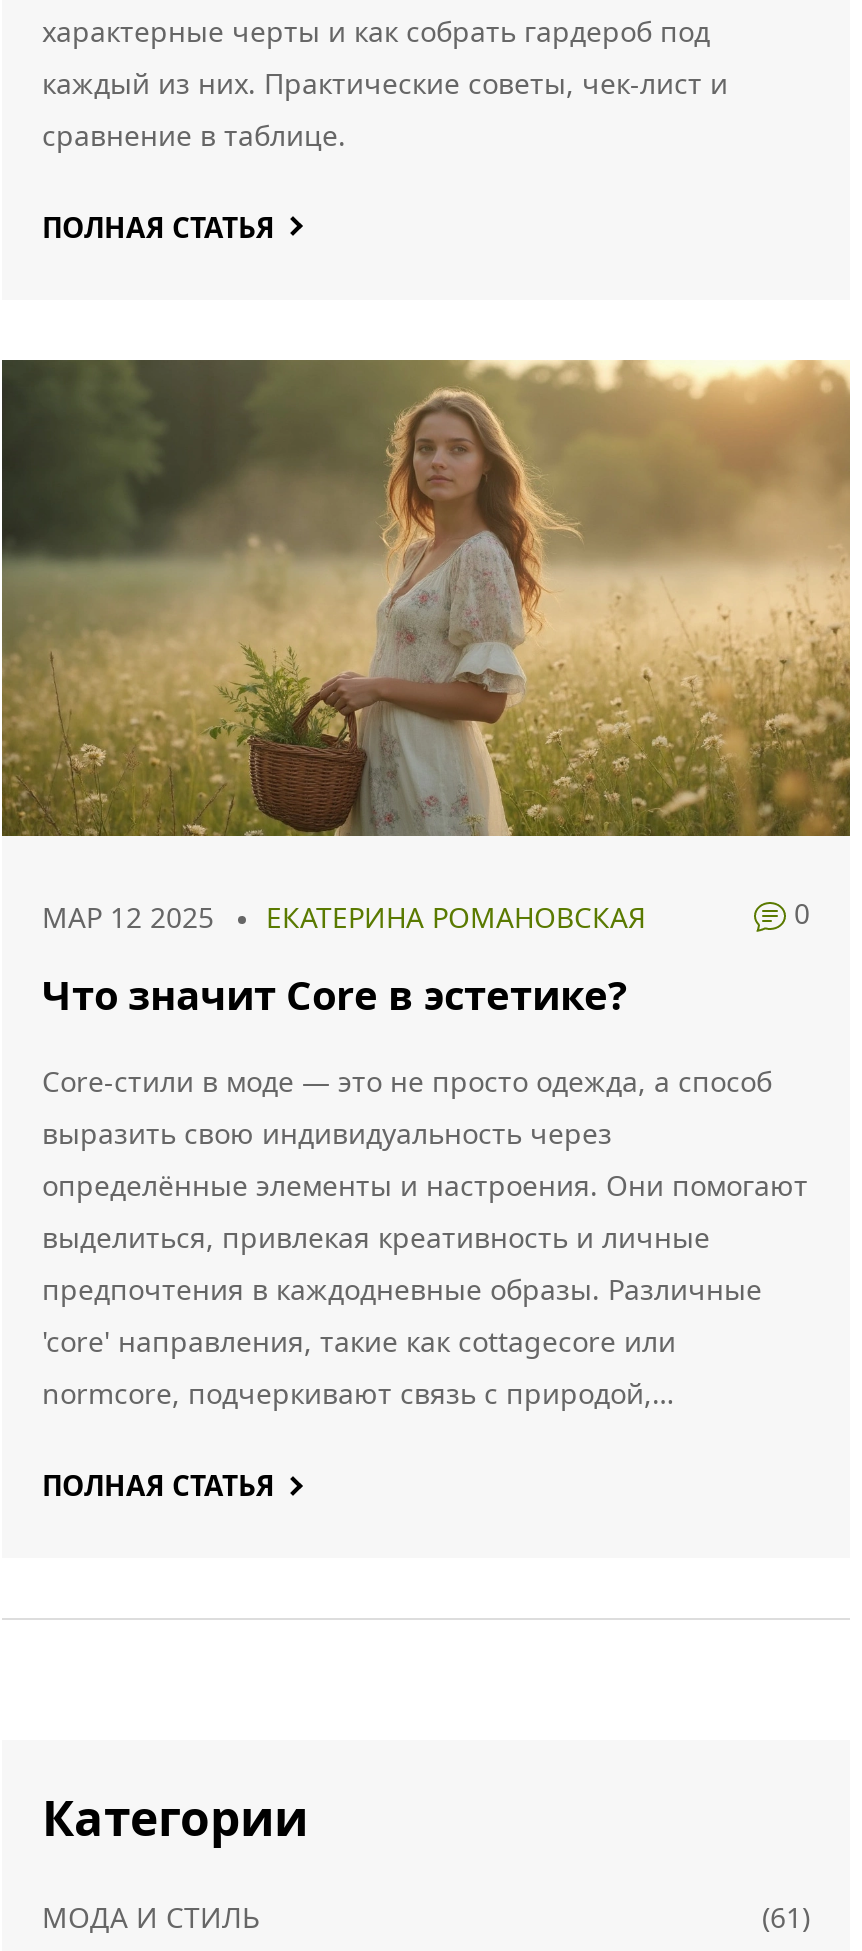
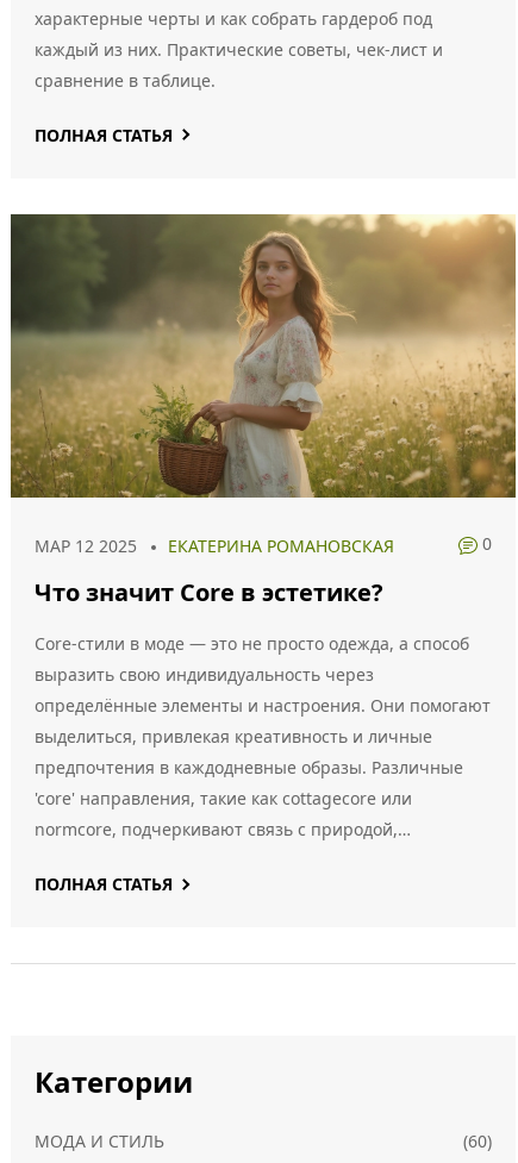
- (61)
+ (60)
